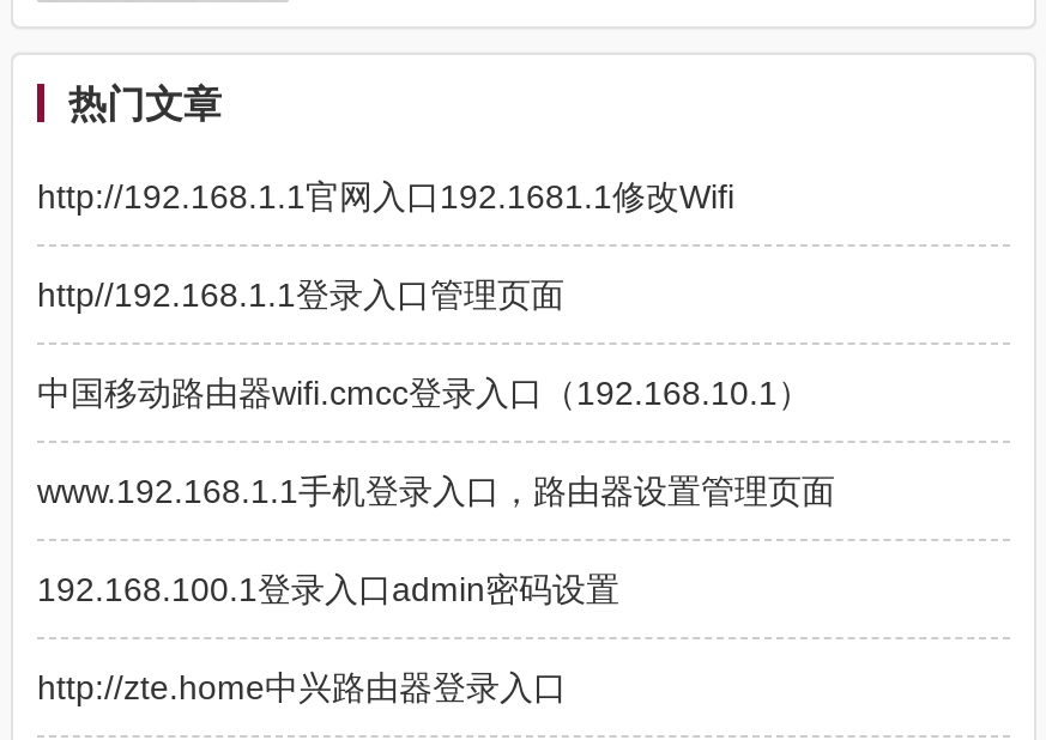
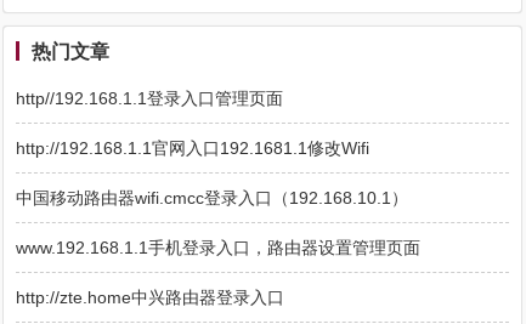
moved down: http://192.168.1.1官网入口192.1681.1修改Wifi

- 192.168.100.1登录入口admin密码设置
